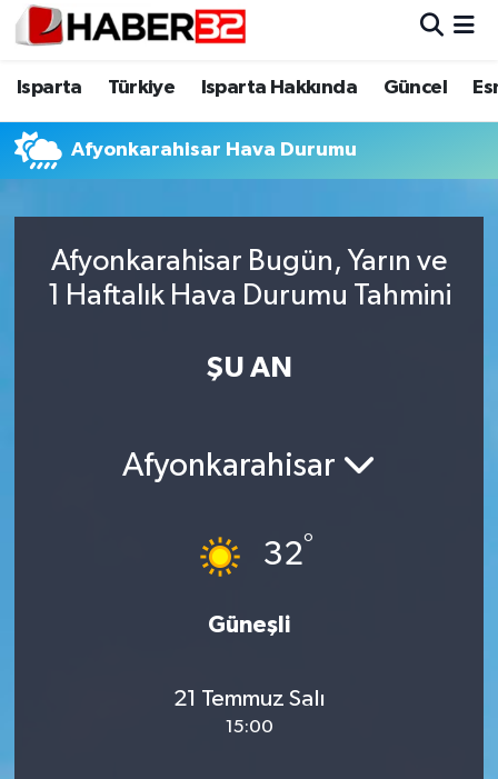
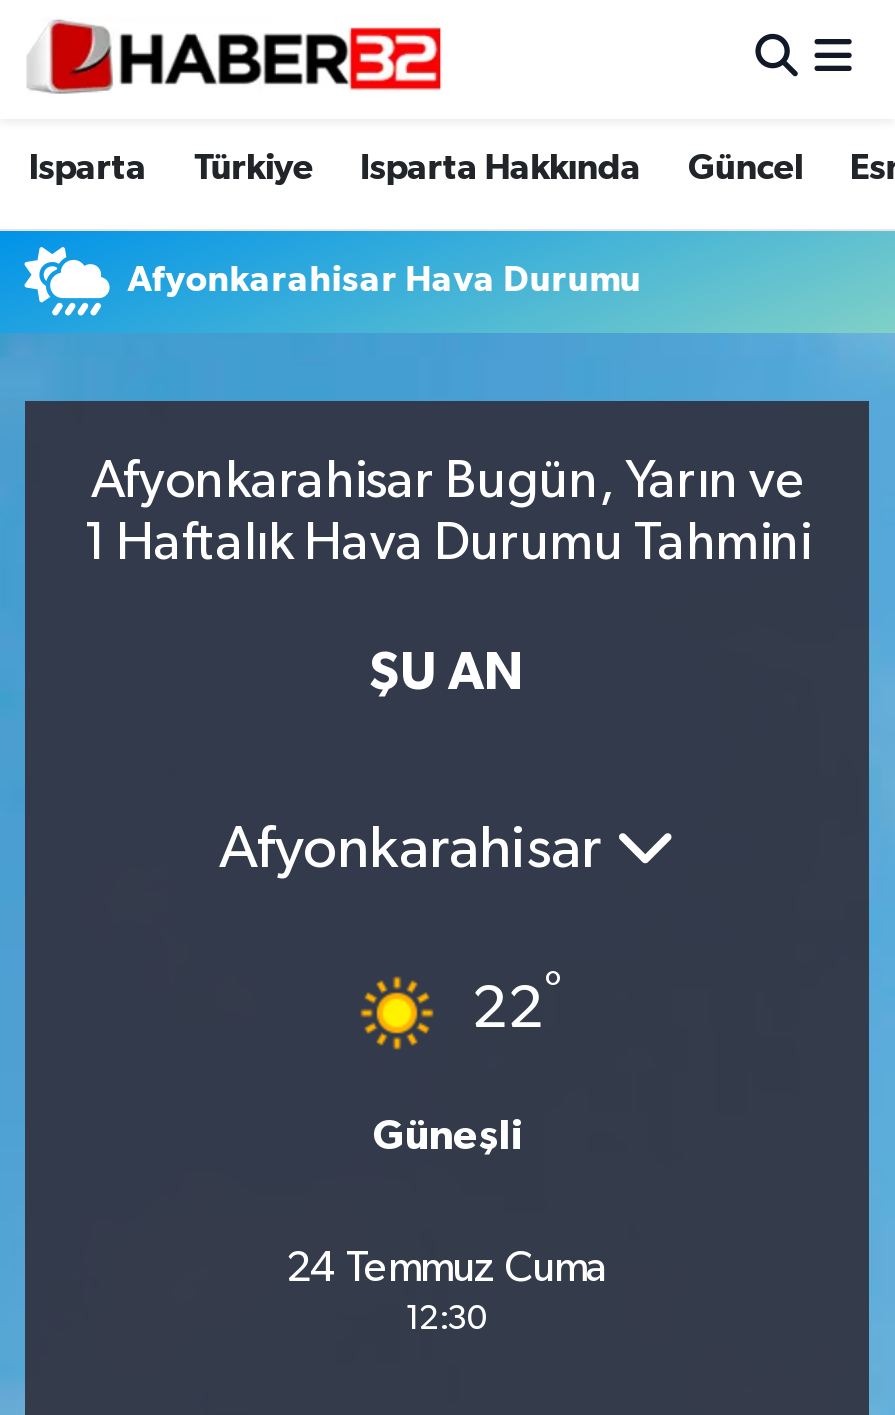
- 32°
+ 22°

- 21 Temmuz Salı
+ 24 Temmuz Cuma

- 15:00
+ 12:30
